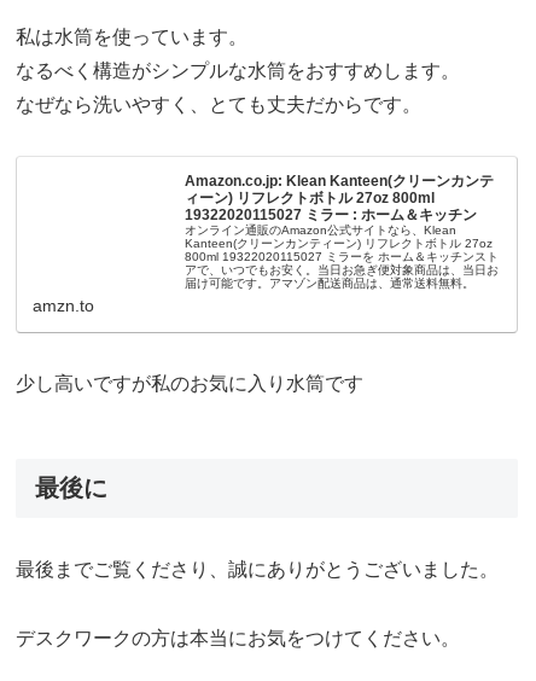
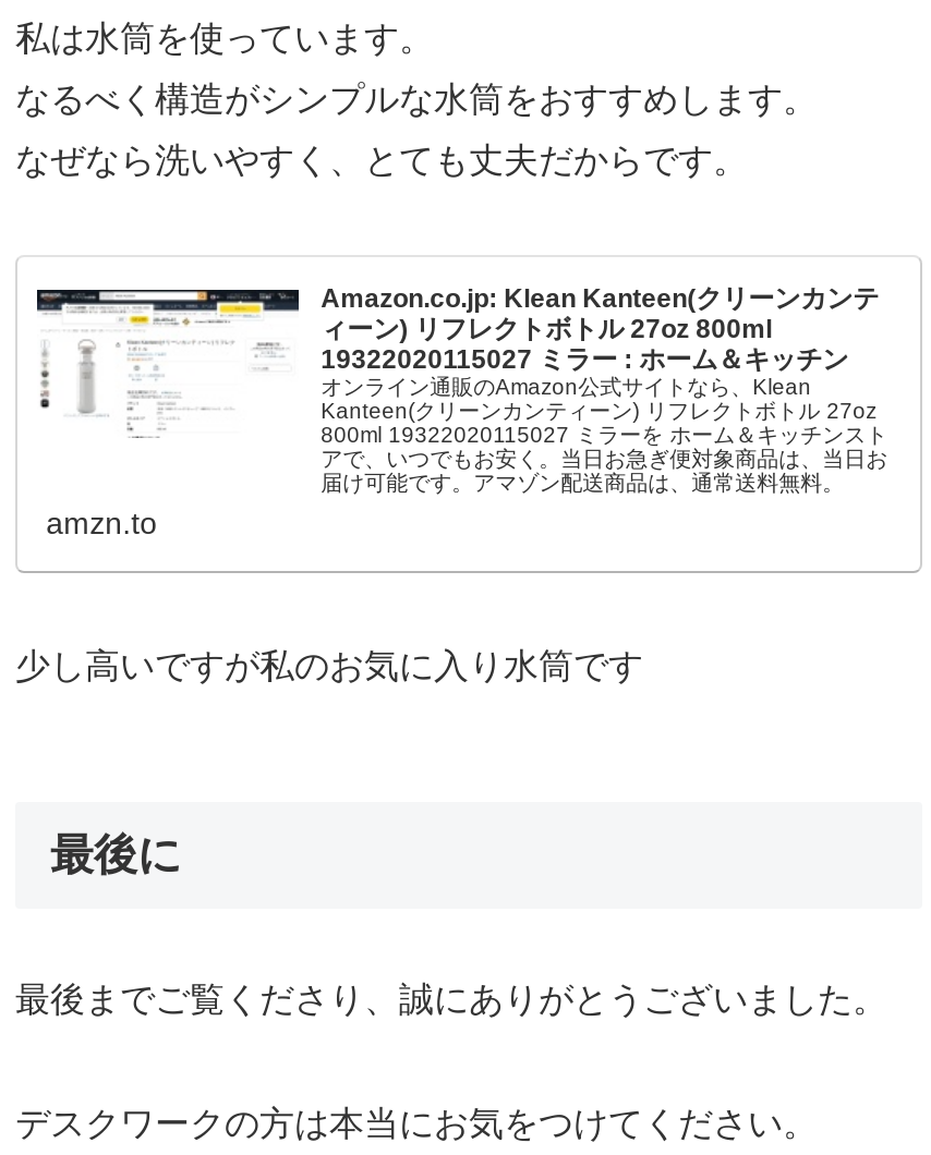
+ [image]
